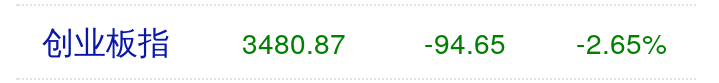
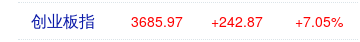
- 3480.87
+ 3685.97

- -94.65
+ +242.87

- -2.65%
+ +7.05%
